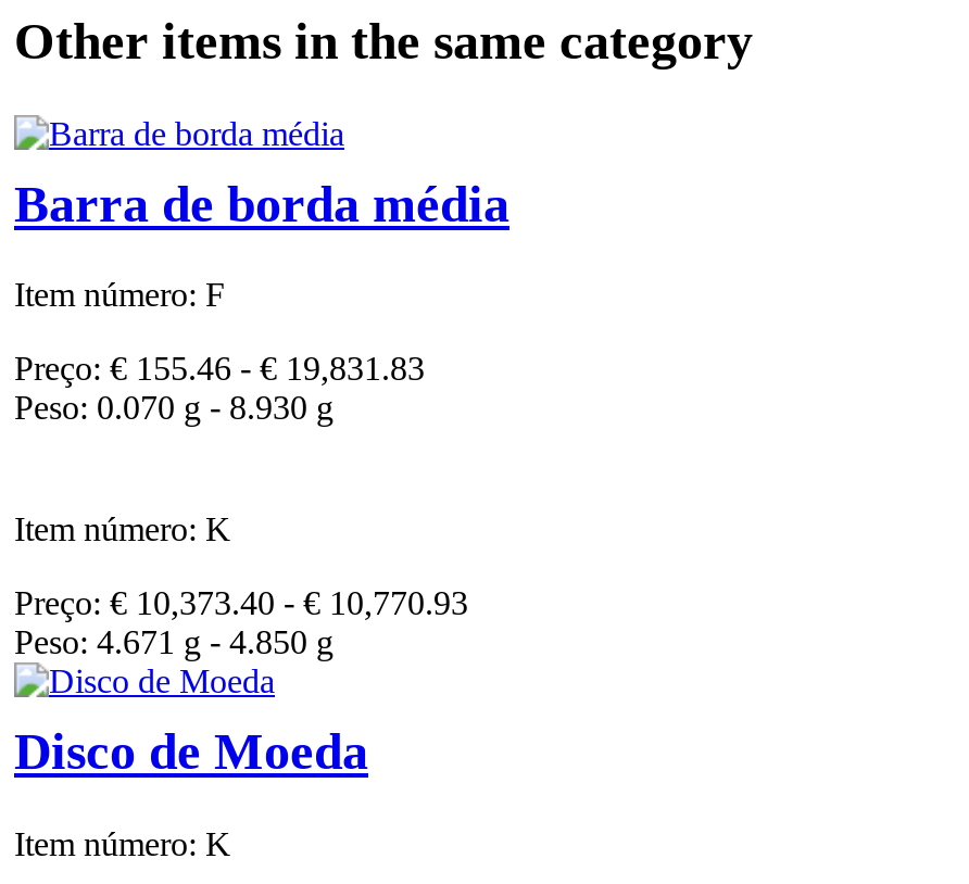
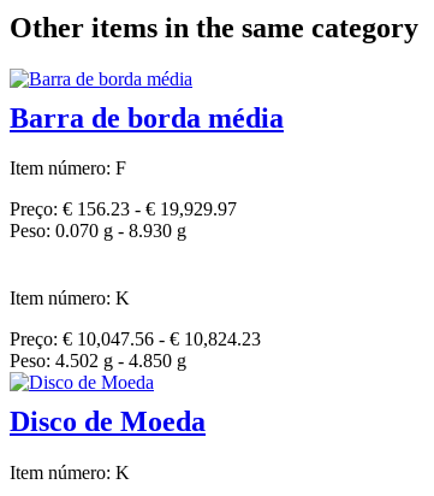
- Preço: € 155.46 - € 19,831.83
+ Preço: € 156.23 - € 19,929.97

- Preço: € 10,373.40 - € 10,770.93
+ Preço: € 10,047.56 - € 10,824.23

- Peso: 4.671 g - 4.850 g
+ Peso: 4.502 g - 4.850 g
